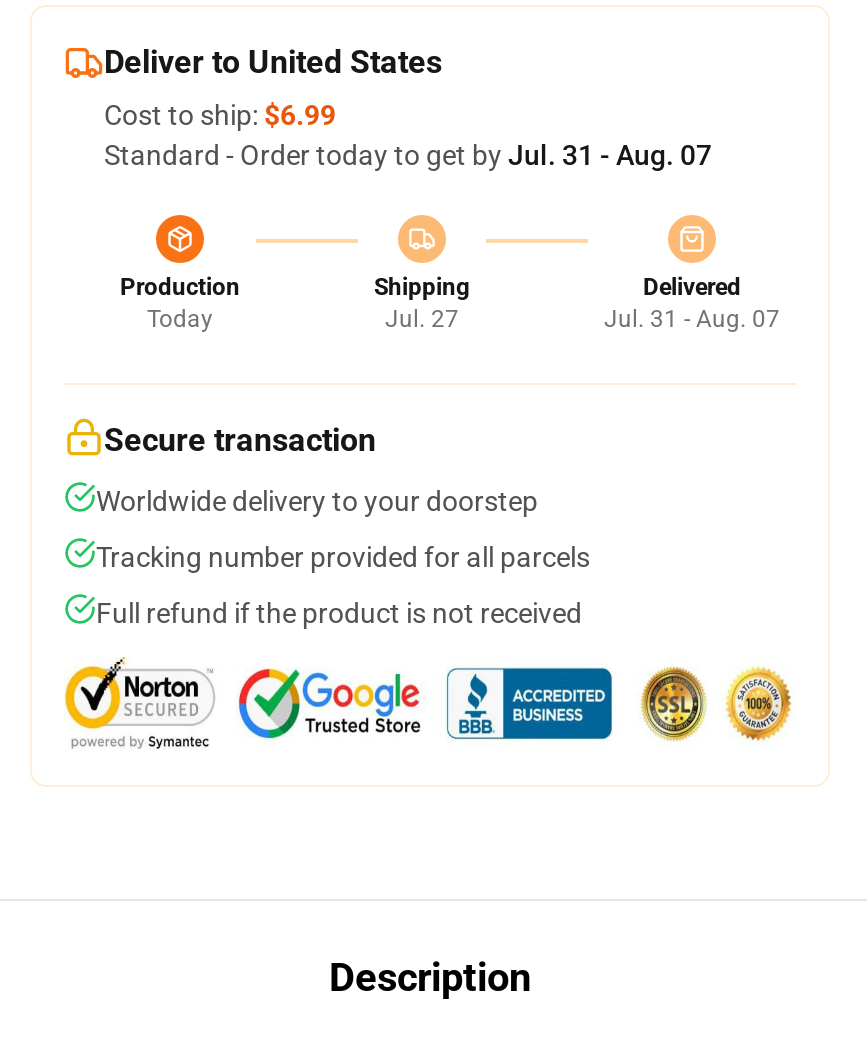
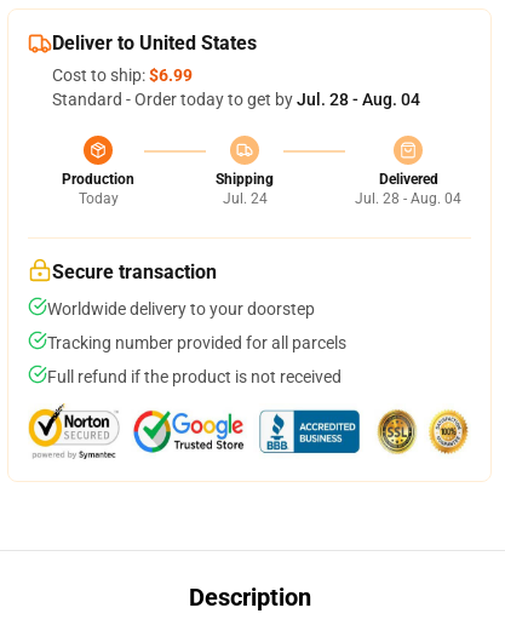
- Standard - Order today to get by Jul. 31 - Aug. 07
+ Standard - Order today to get by Jul. 28 - Aug. 04

- Jul. 27
+ Jul. 24

- Jul. 31 - Aug. 07
+ Jul. 28 - Aug. 04
